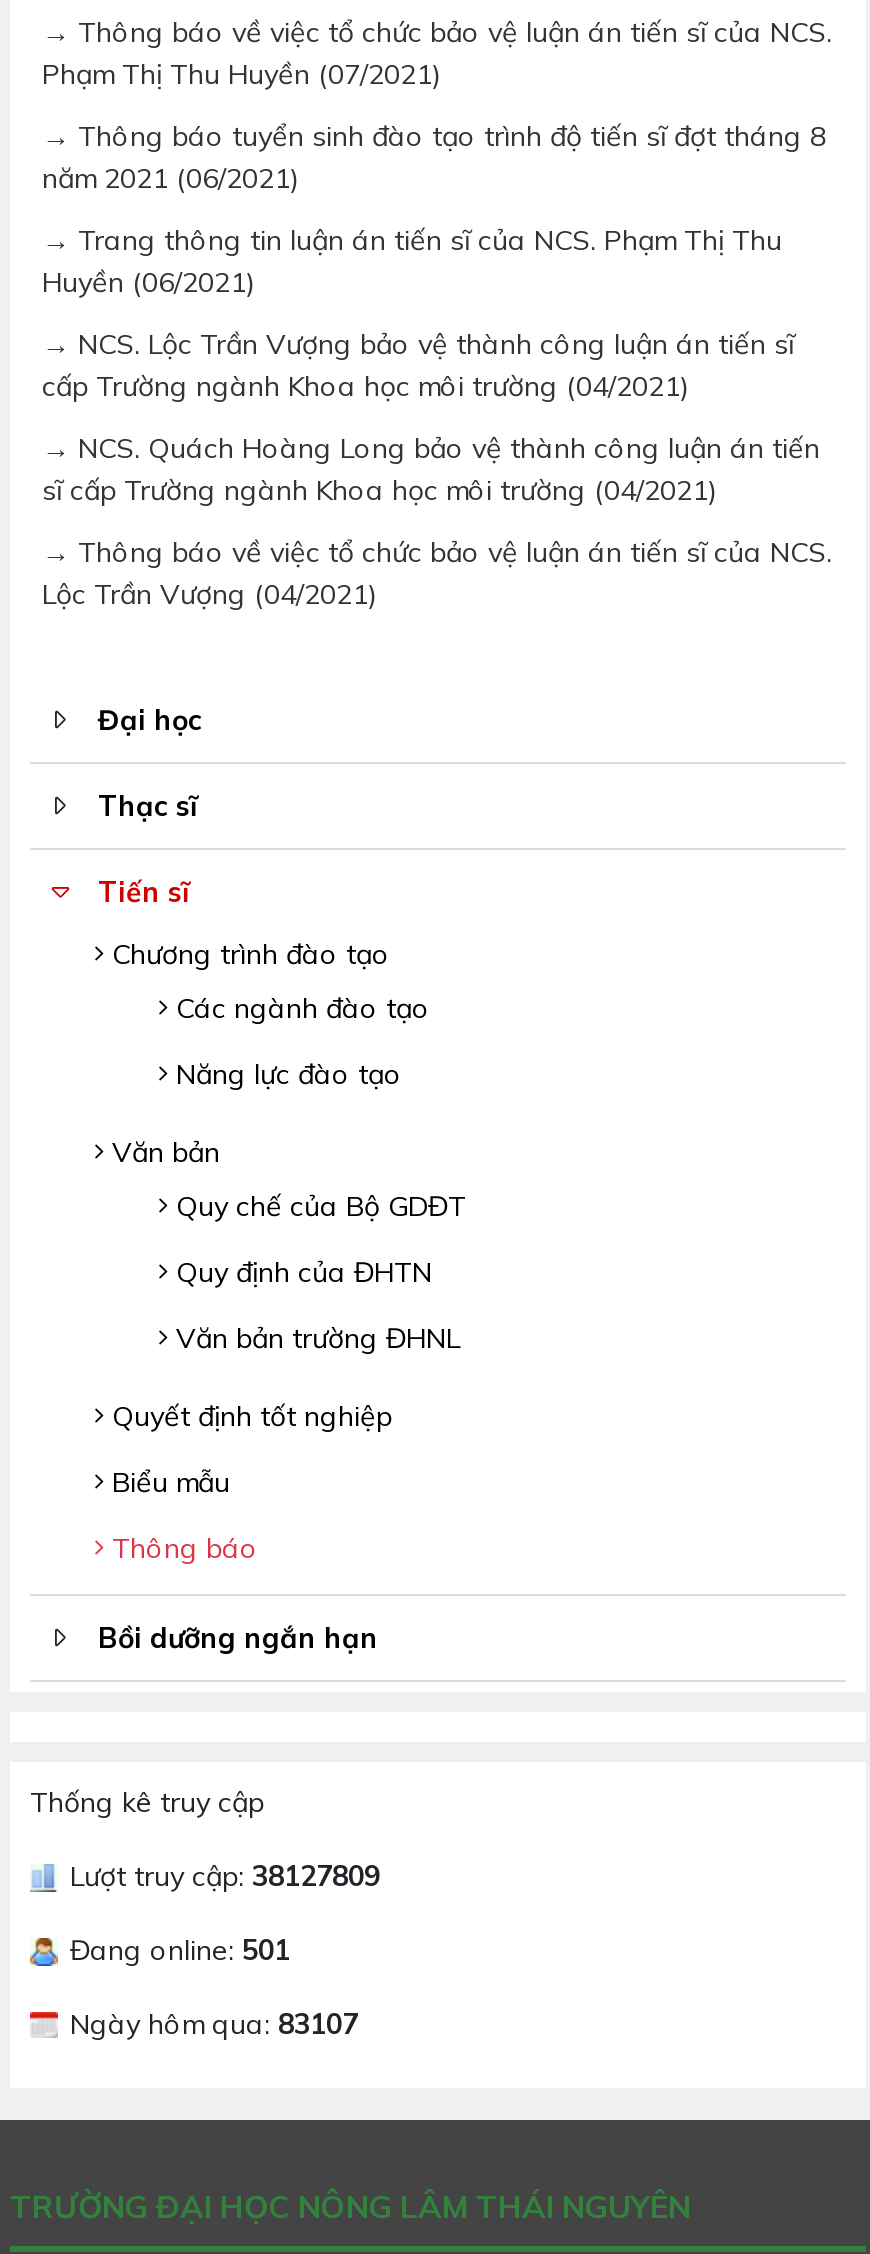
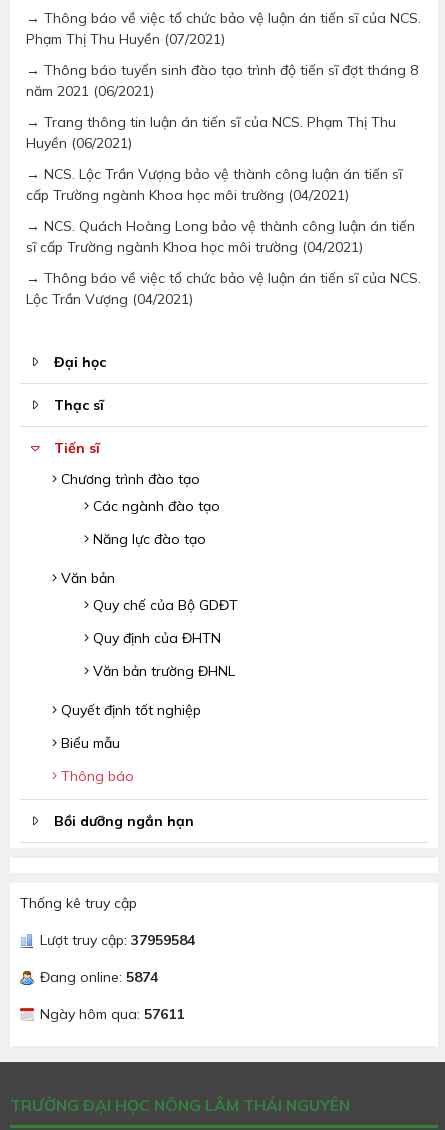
- Lượt truy cập: 38127809
+ Lượt truy cập: 37959584

- Đang online: 501
+ Đang online: 5874

- Ngày hôm qua: 83107
+ Ngày hôm qua: 57611
